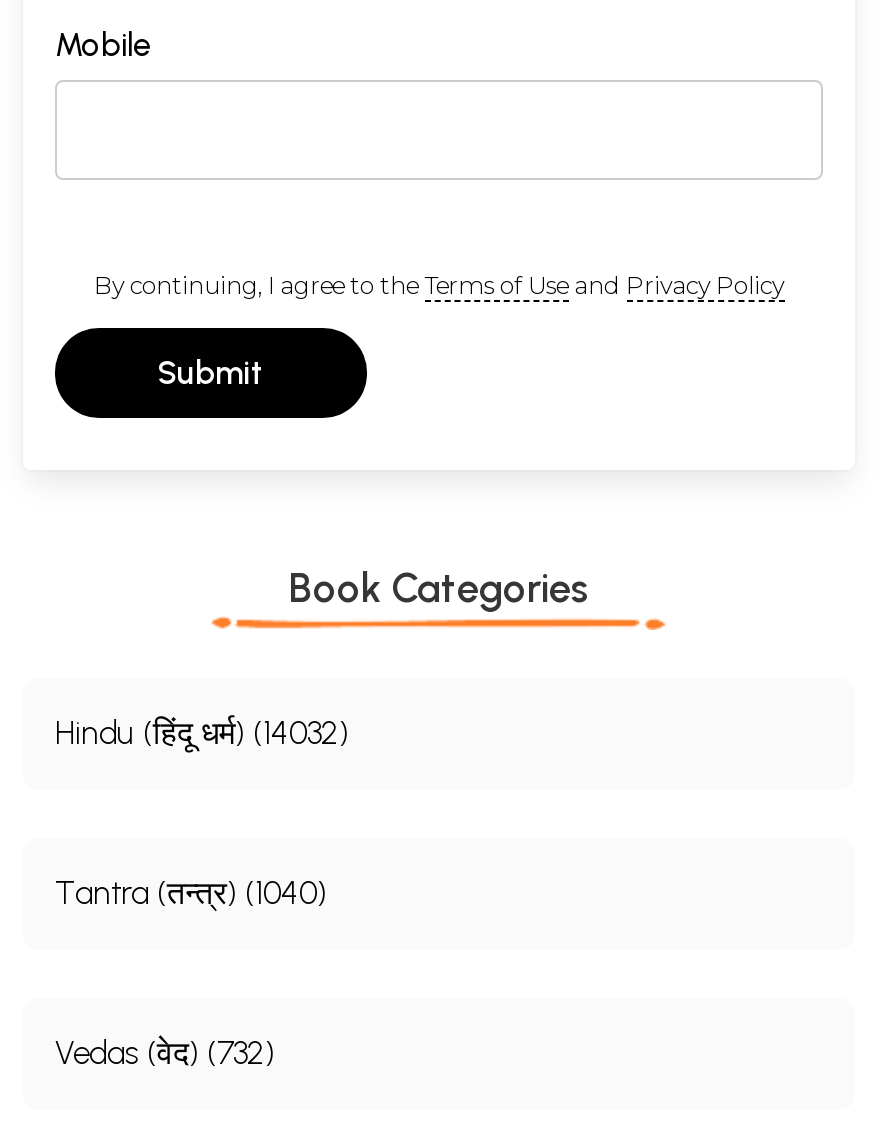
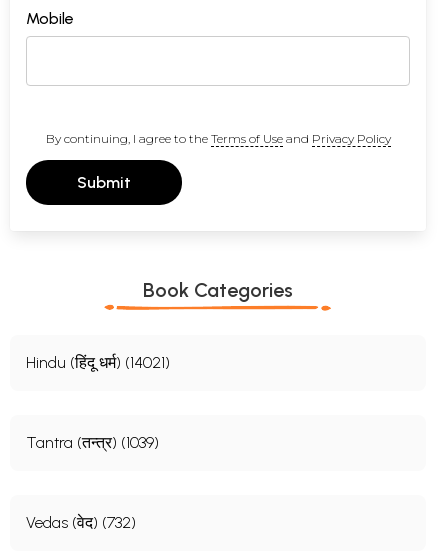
- Hindu (हिंदू धर्म) (14032)
+ Hindu (हिंदू धर्म) (14021)

- Tantra (तन्त्र) (1040)
+ Tantra (तन्त्र) (1039)
